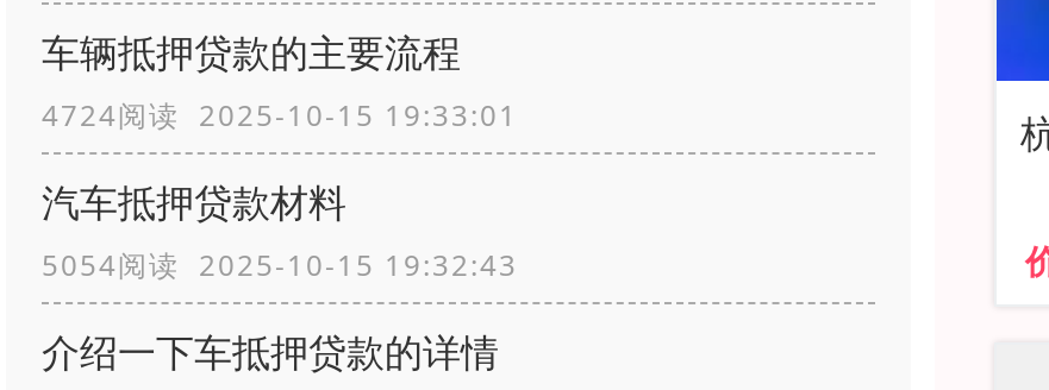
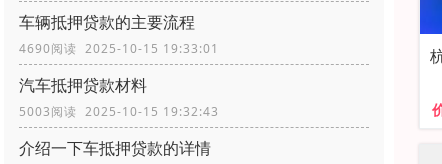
- 4724阅读 2025-10-15 19:33:01
+ 4690阅读 2025-10-15 19:33:01

- 5054阅读 2025-10-15 19:32:43
+ 5003阅读 2025-10-15 19:32:43
